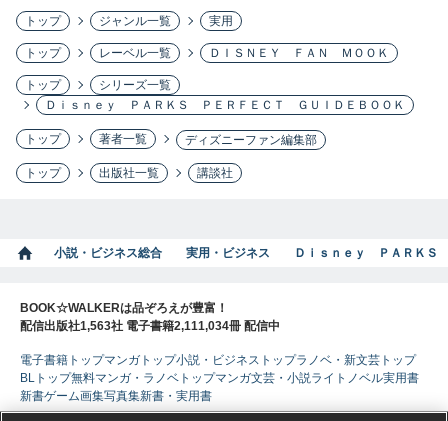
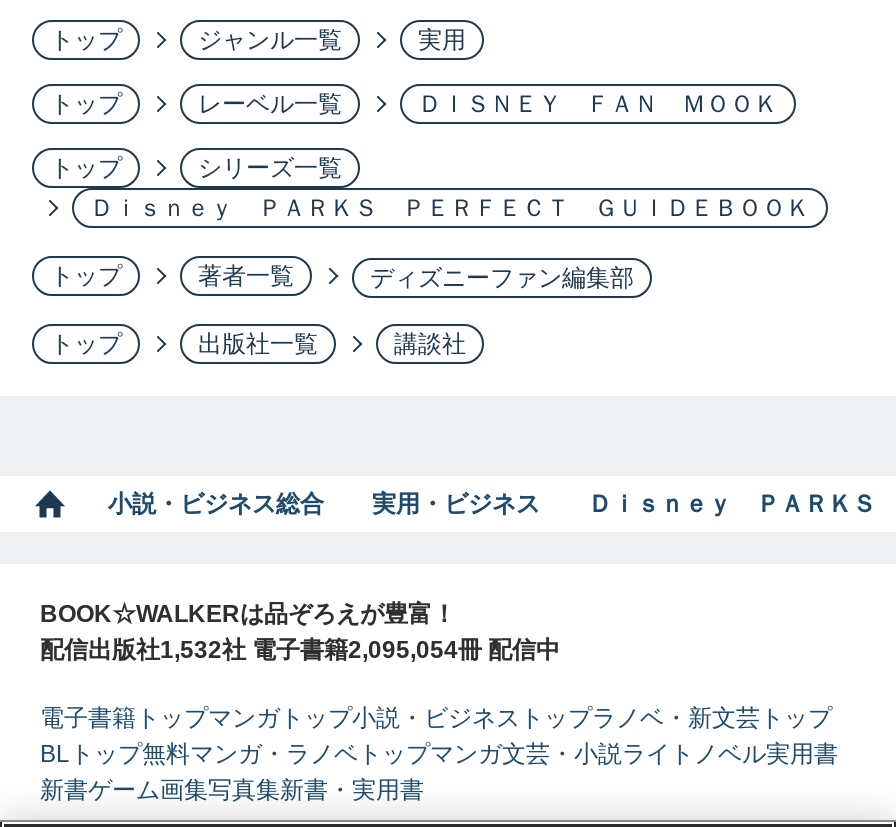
- 配信出版社1,563社 電子書籍2,111,034冊 配信中
+ 配信出版社1,532社 電子書籍2,095,054冊 配信中
